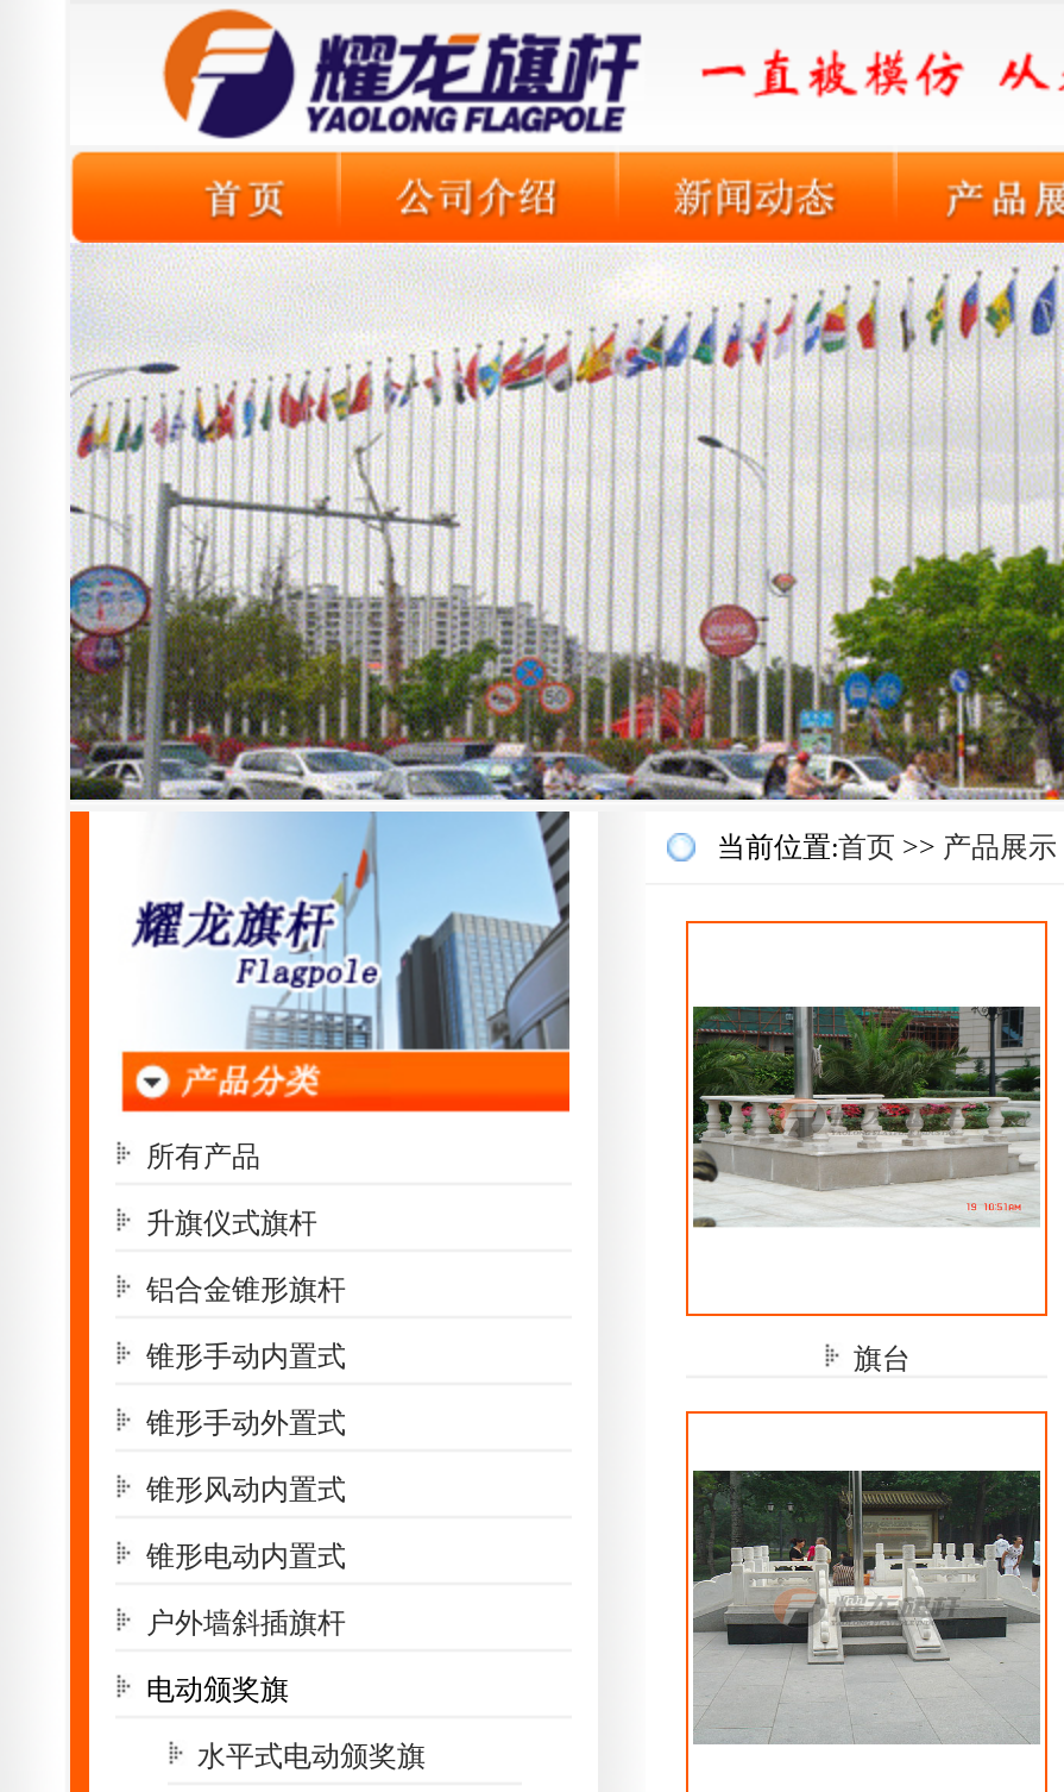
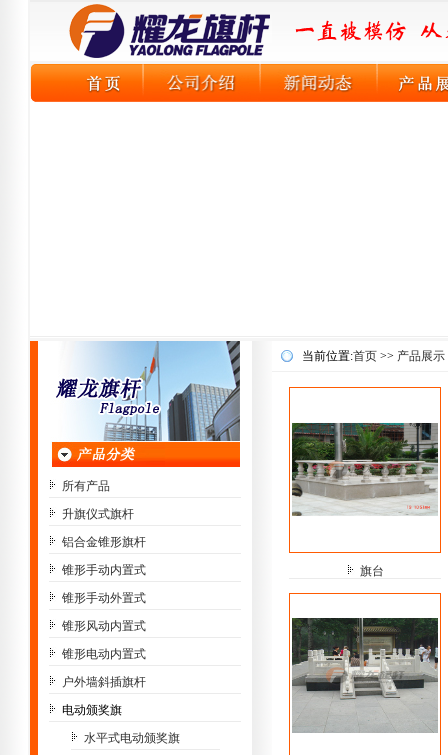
- [image]
